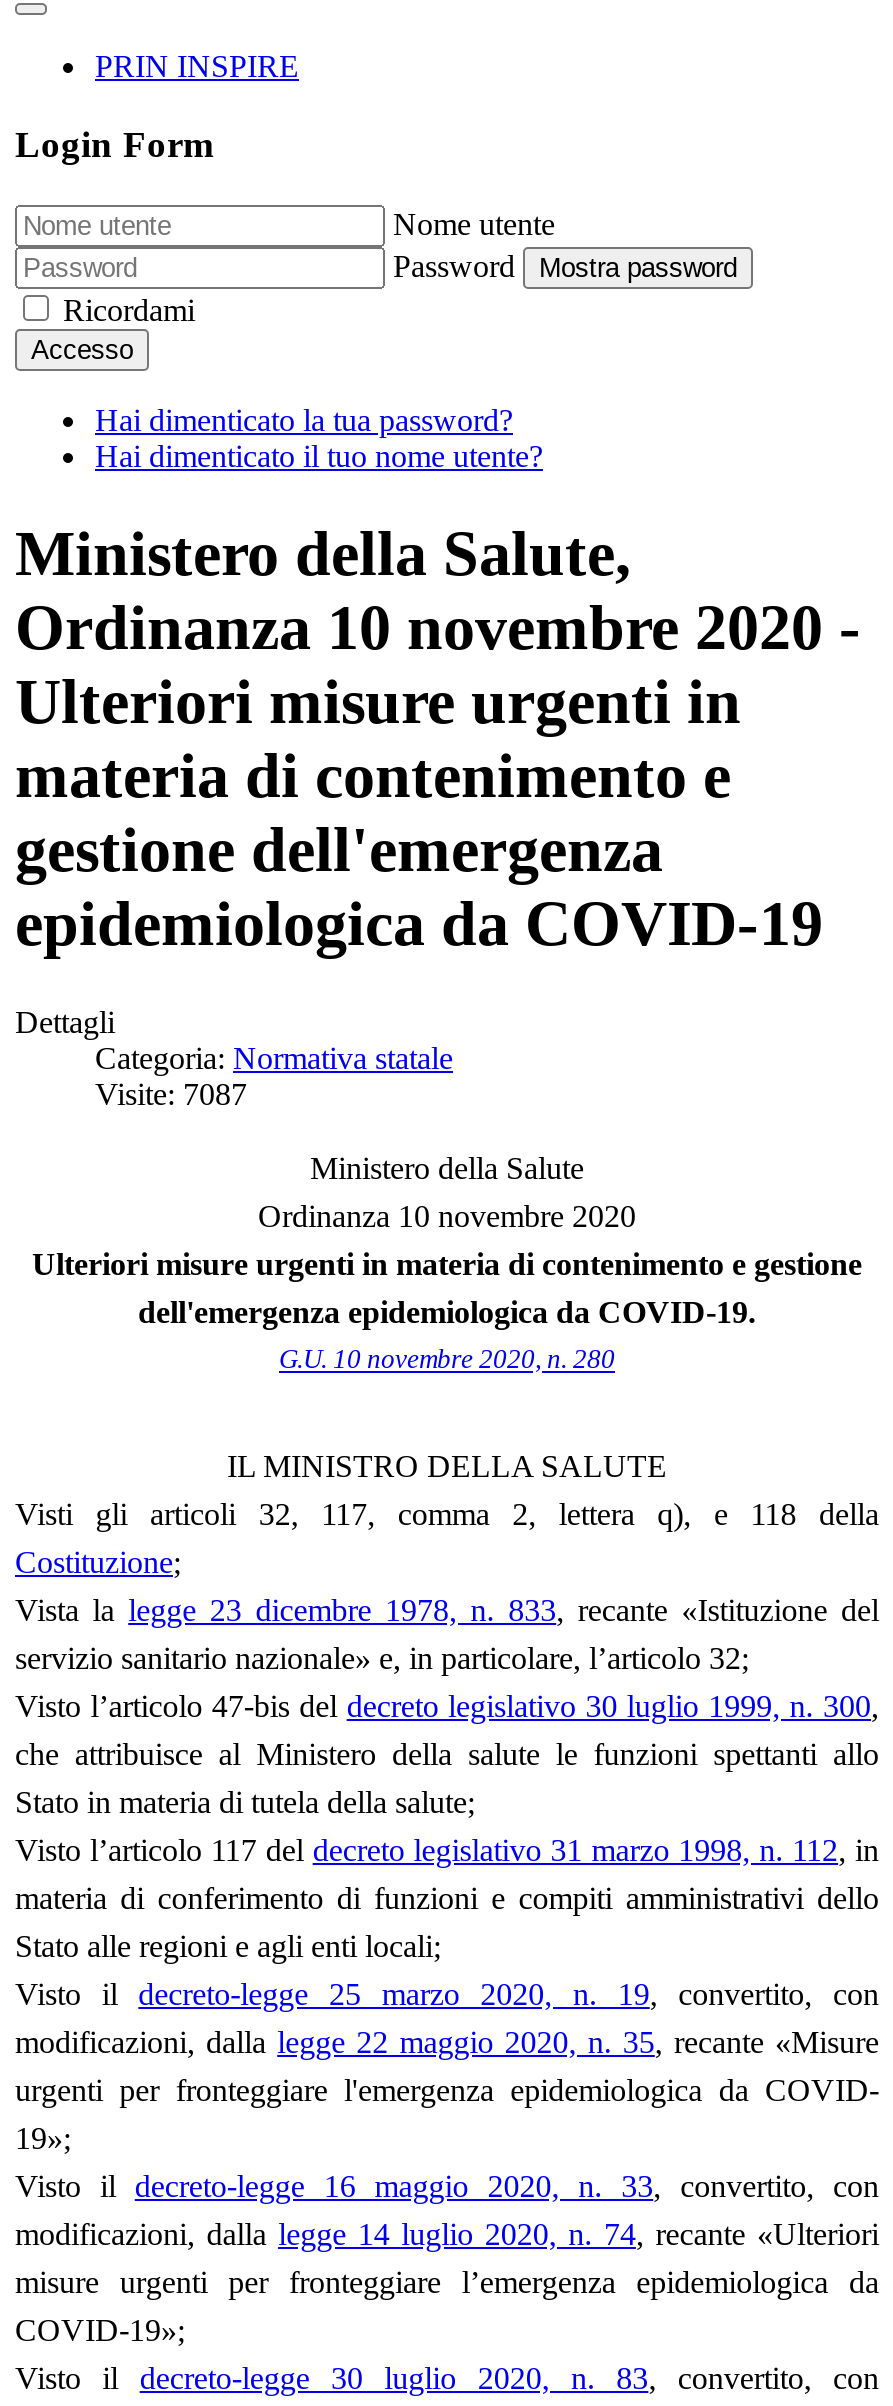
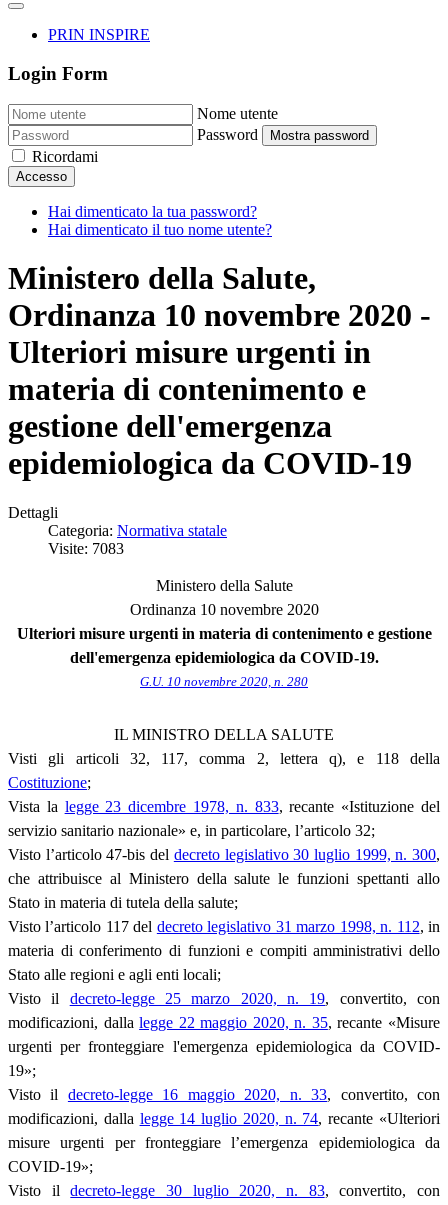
- Visite: 7087
+ Visite: 7083
